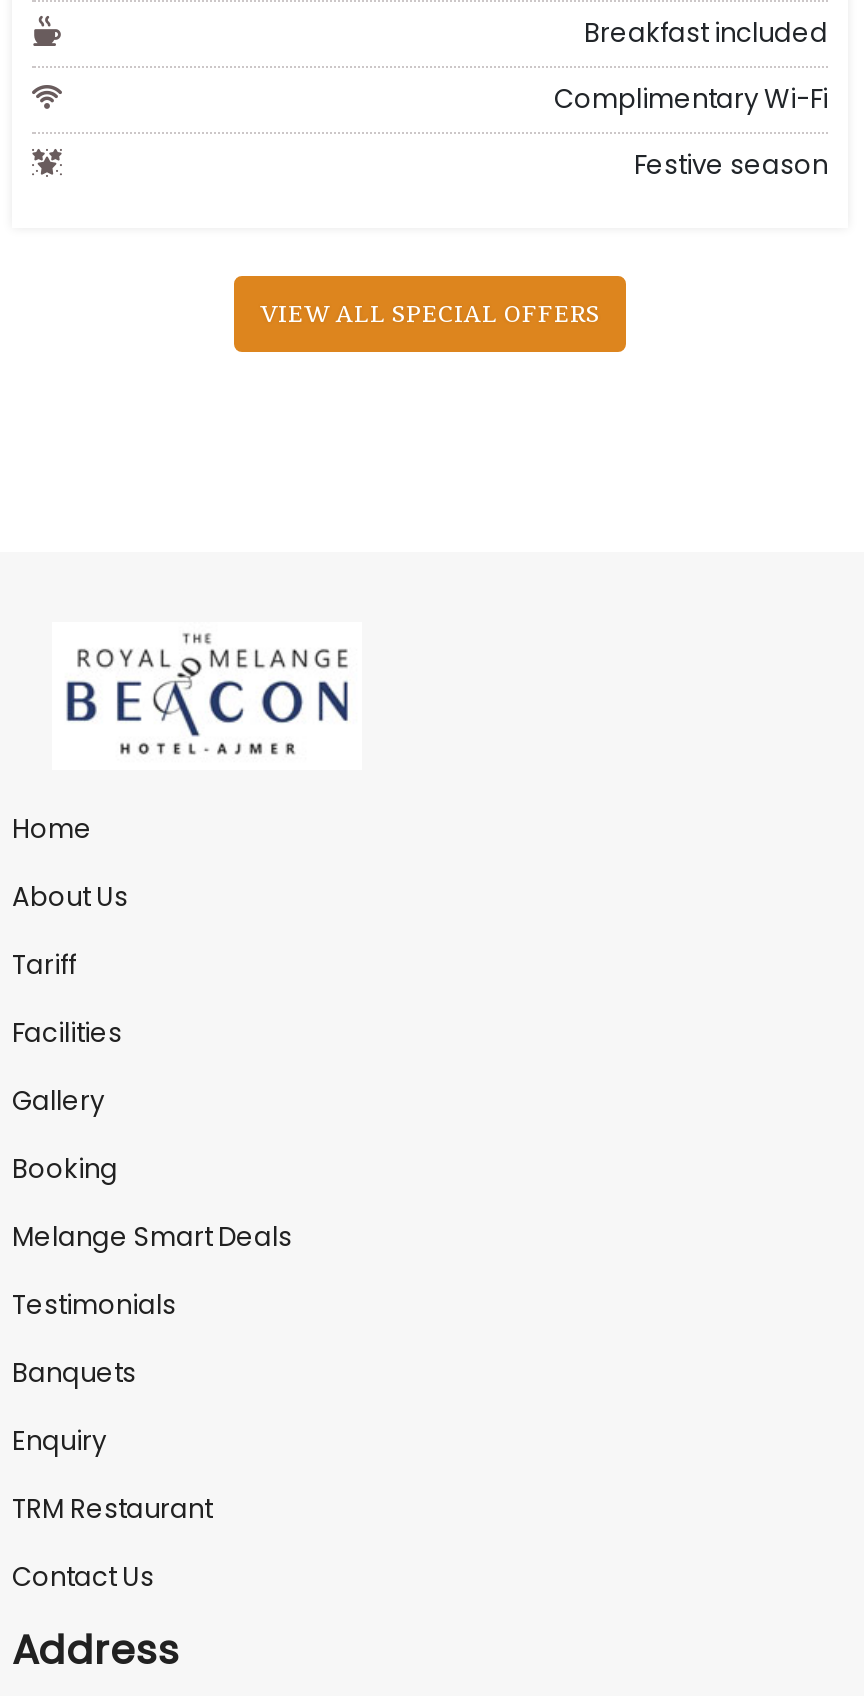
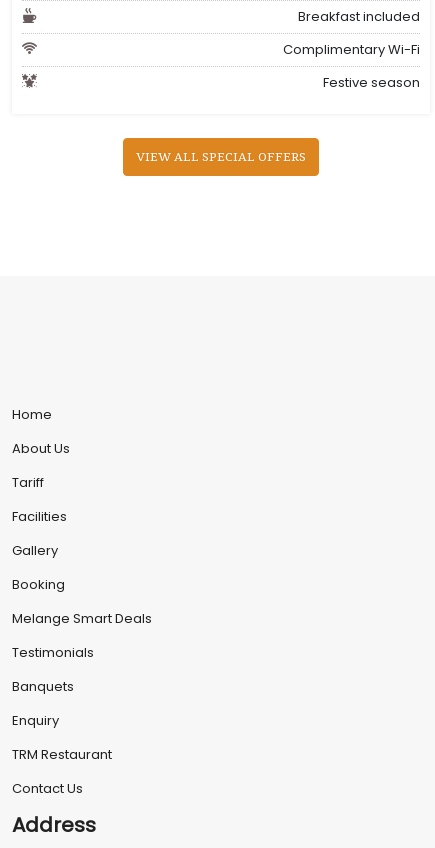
- [image]
